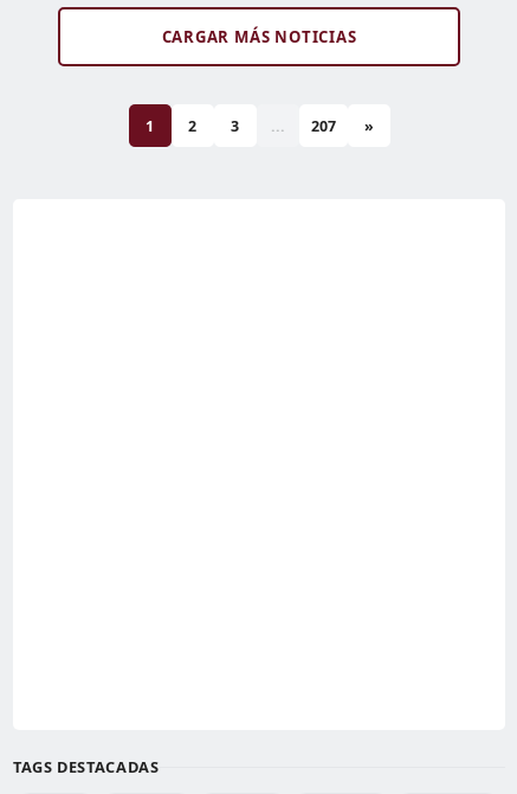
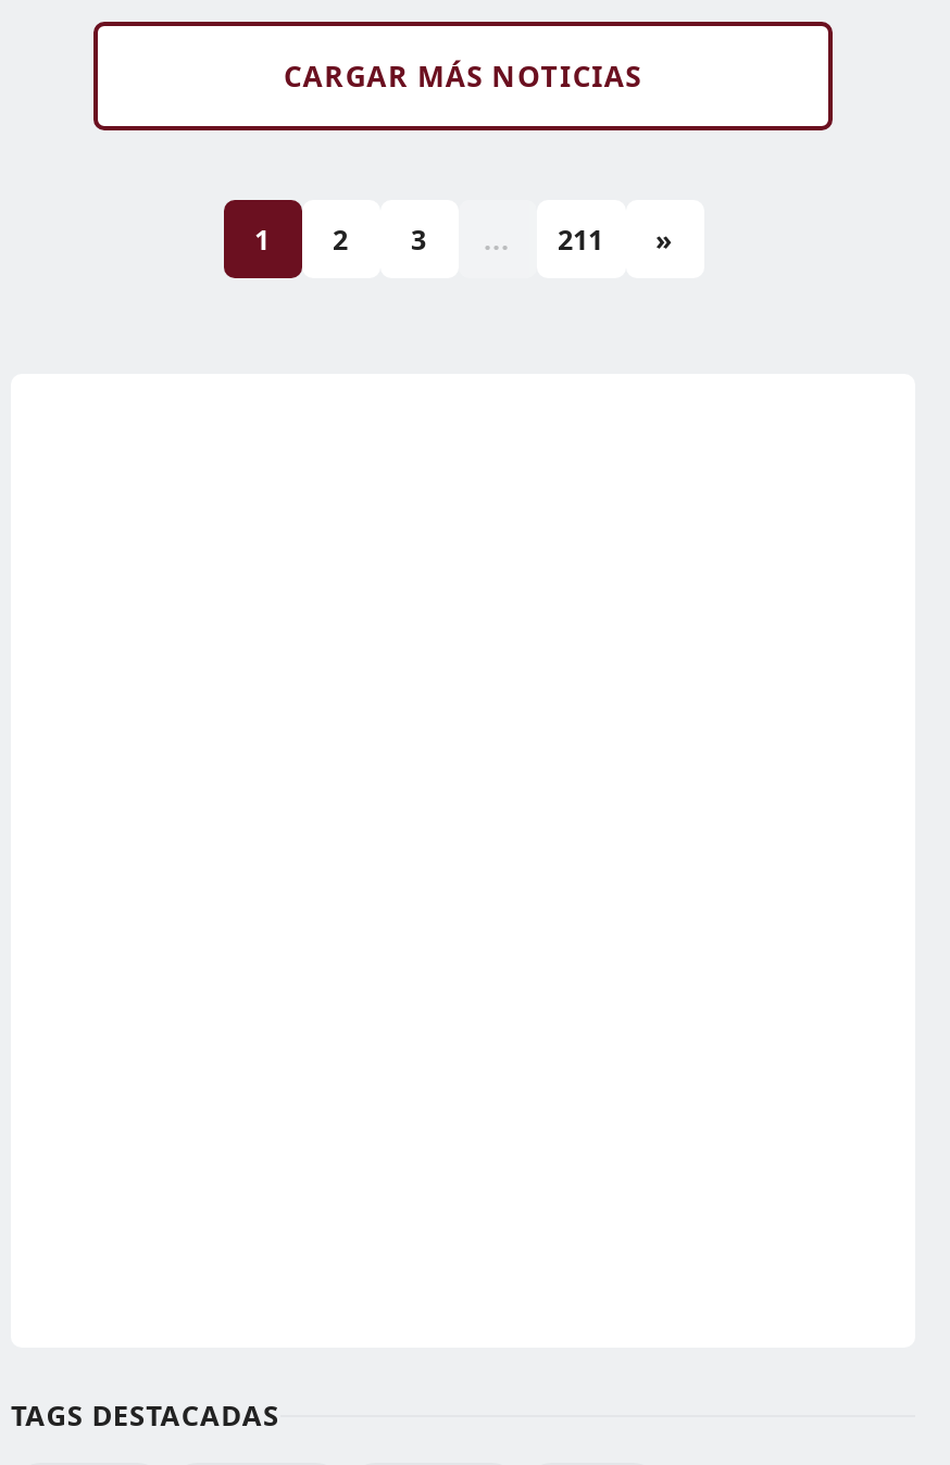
- 207
+ 211
